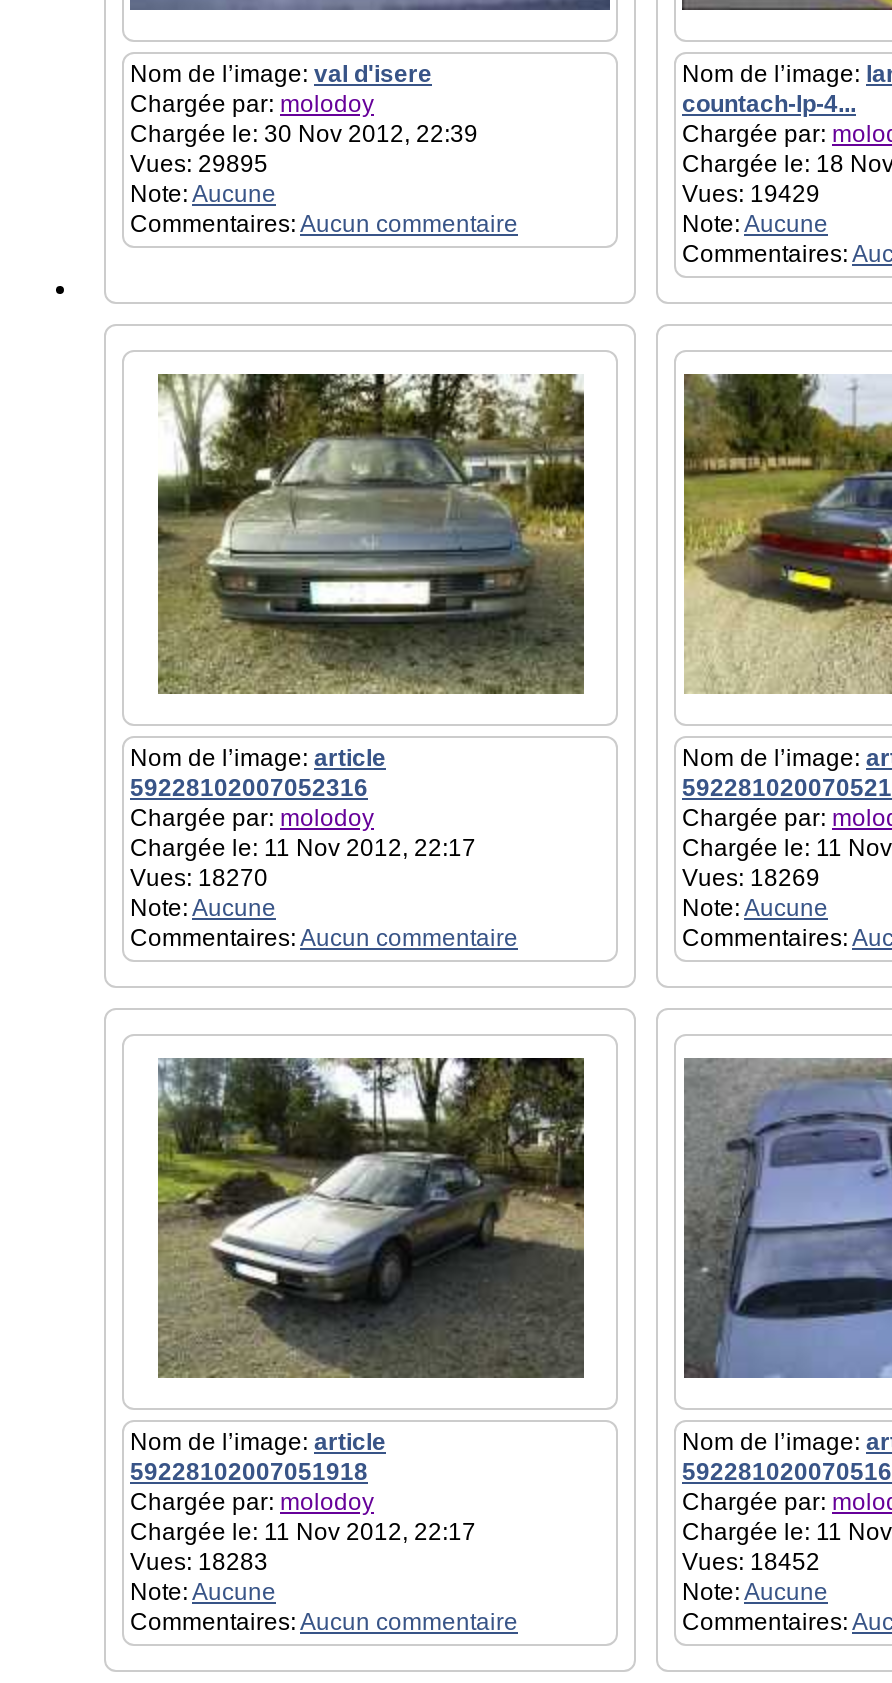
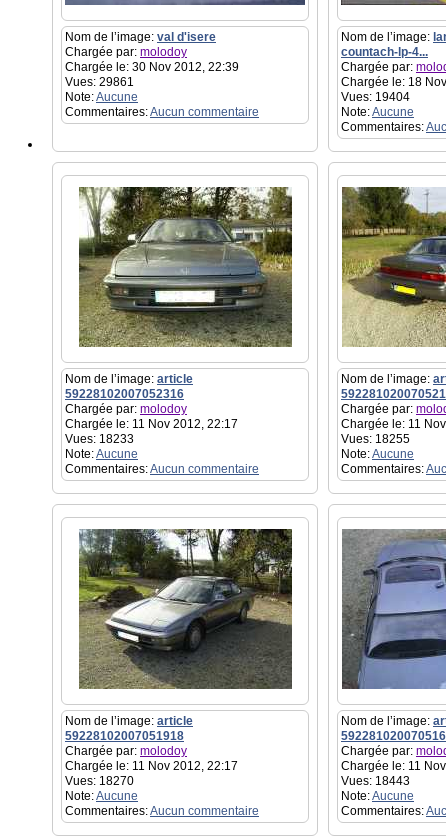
- Vues: 29895
+ Vues: 29861

- Vues: 19429
+ Vues: 19404

- Vues: 18270
+ Vues: 18233

- Vues: 18269
+ Vues: 18255

- Vues: 18283
+ Vues: 18270

- Vues: 18452
+ Vues: 18443
